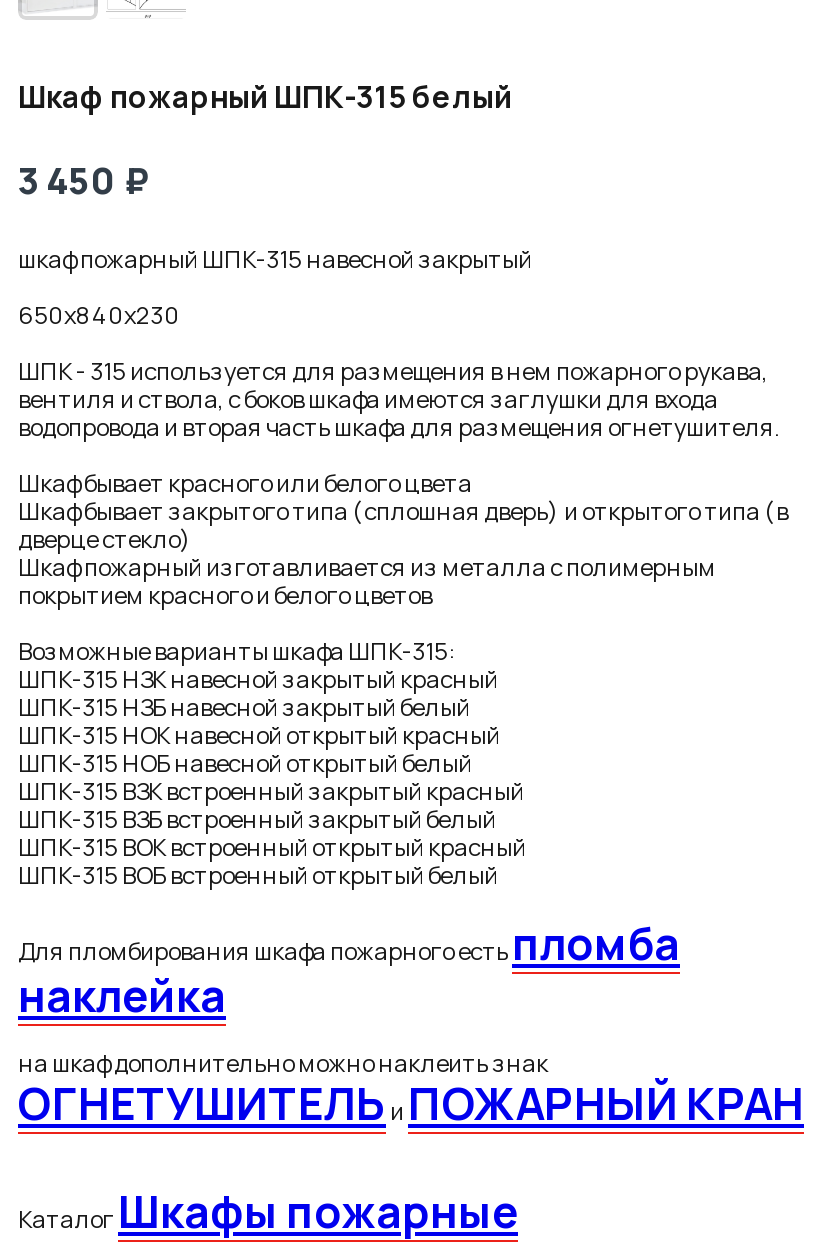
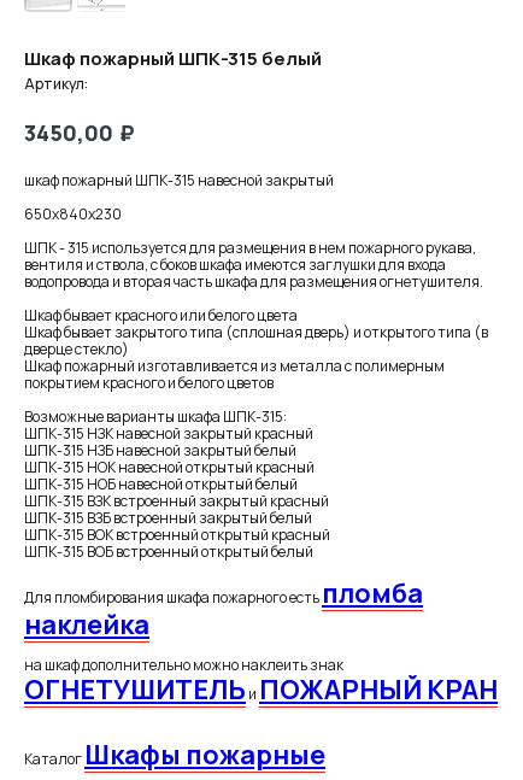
- 3 450 ₽
+ Артикул:
+ 3450,00 ₽
